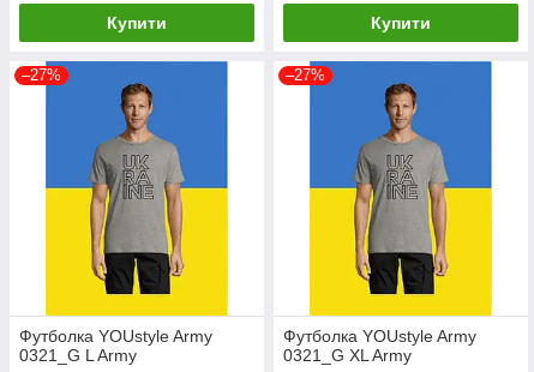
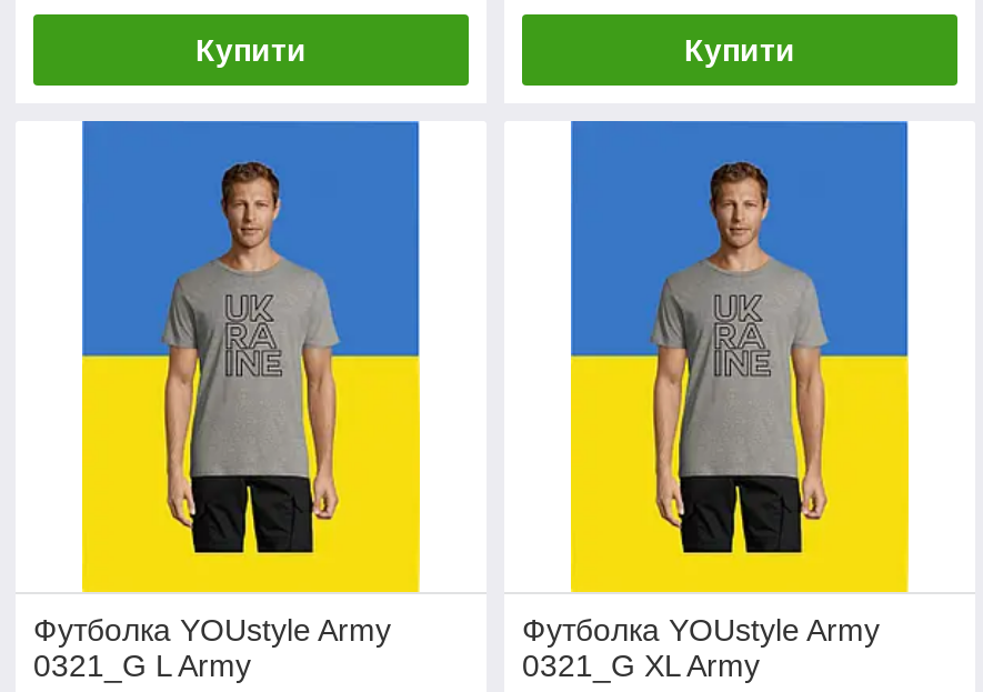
- –27%

- –27%
